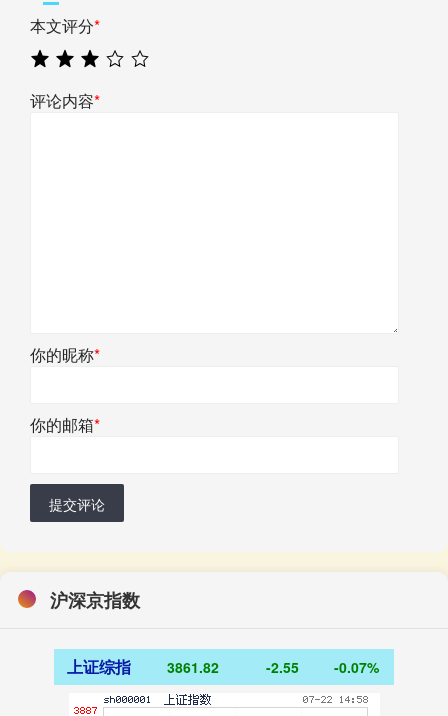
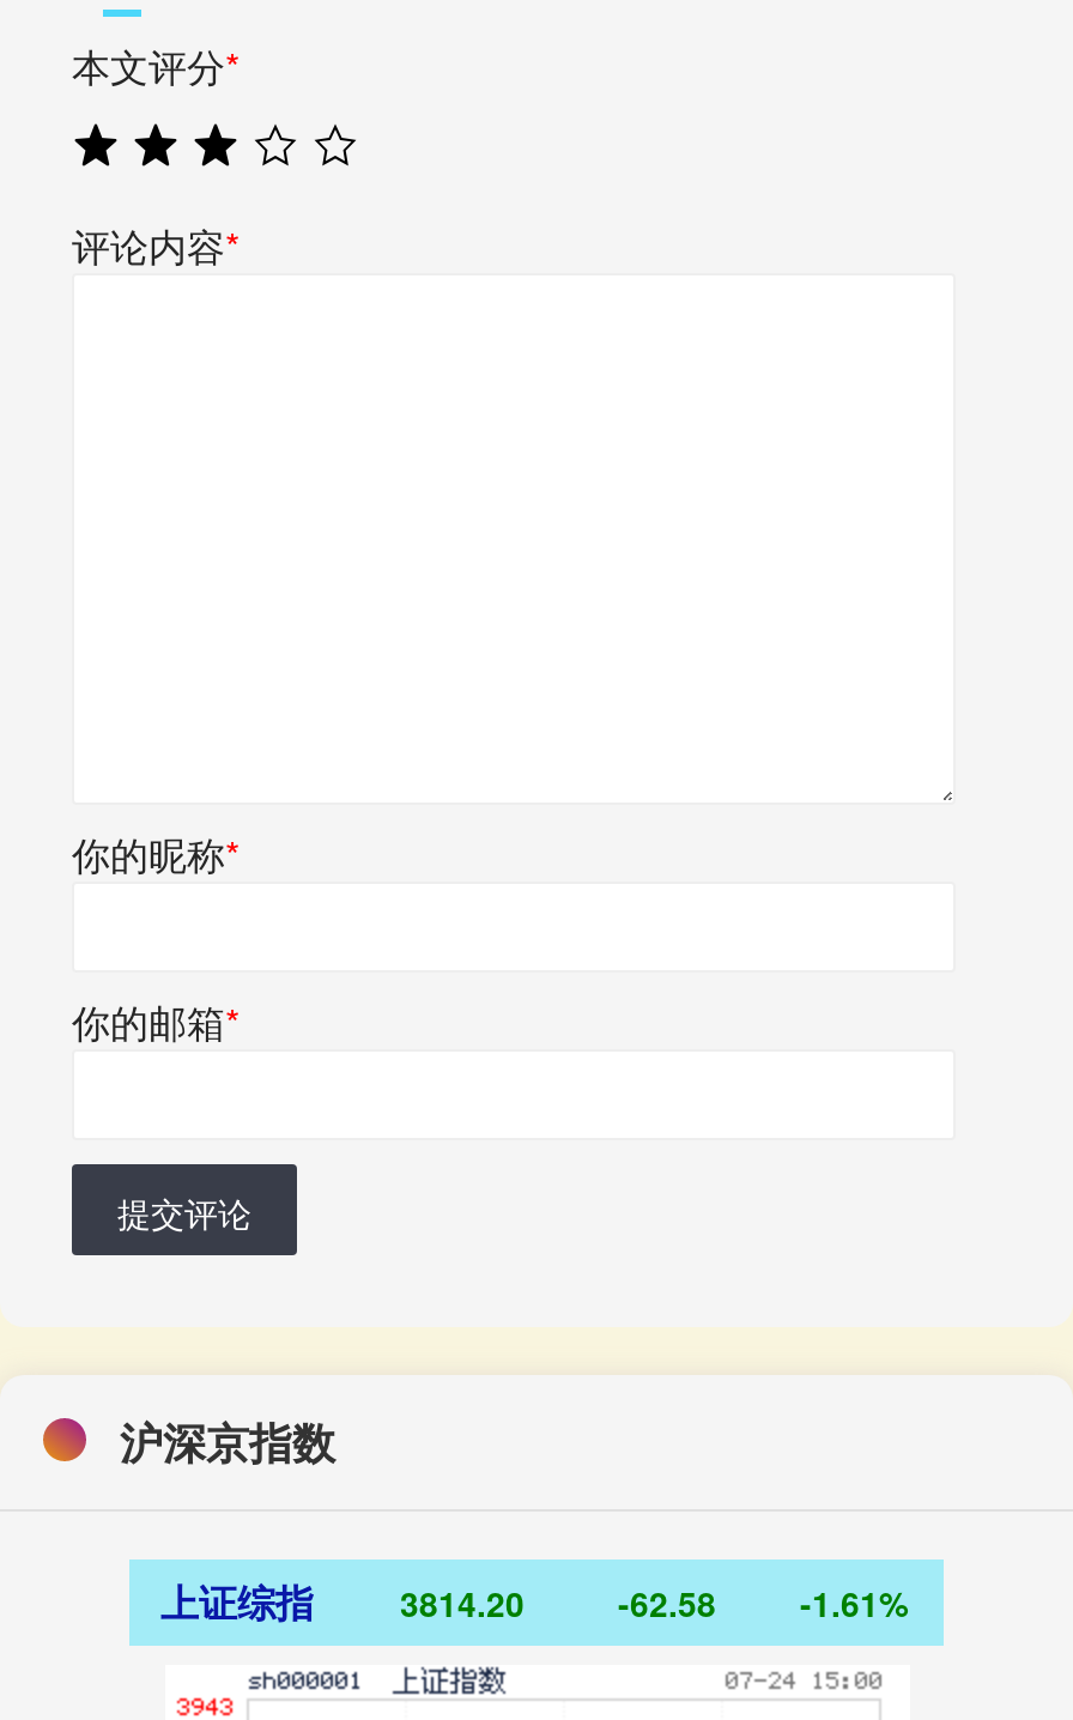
- 3861.82
+ 3814.20

- -2.55
+ -62.58

- -0.07%
+ -1.61%
